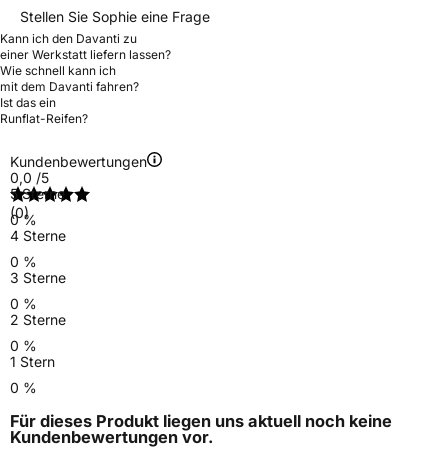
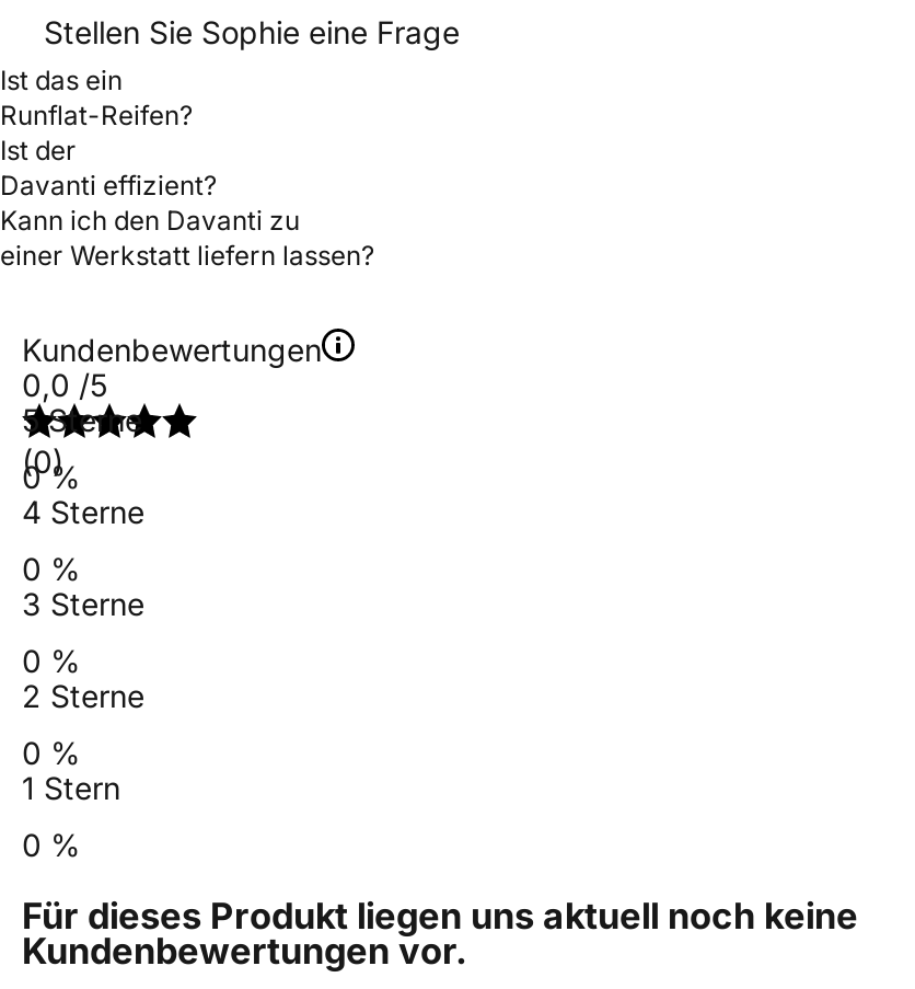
+ Ist der
+ Davanti effizient?

moved down: Kann ich den Davanti zu | einer Werkstatt liefern lassen?

- Wie schnell kann ich
- mit dem Davanti fahren?

moved up: Ist das ein | Runflat-Reifen?
